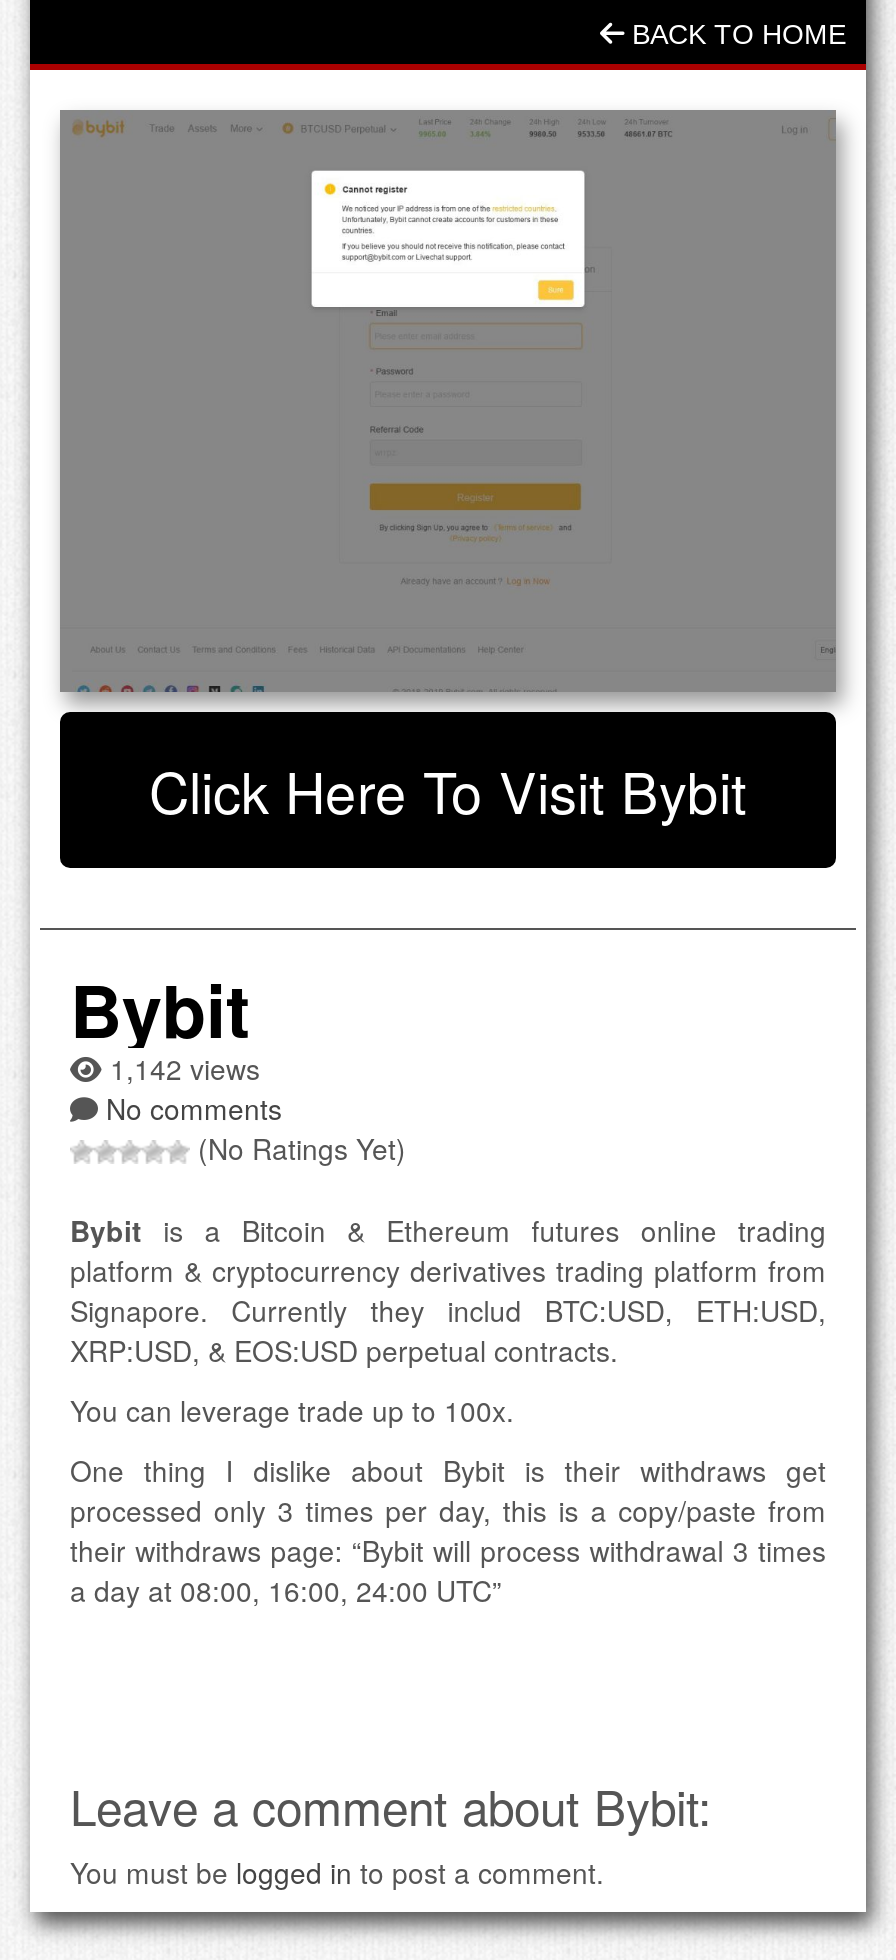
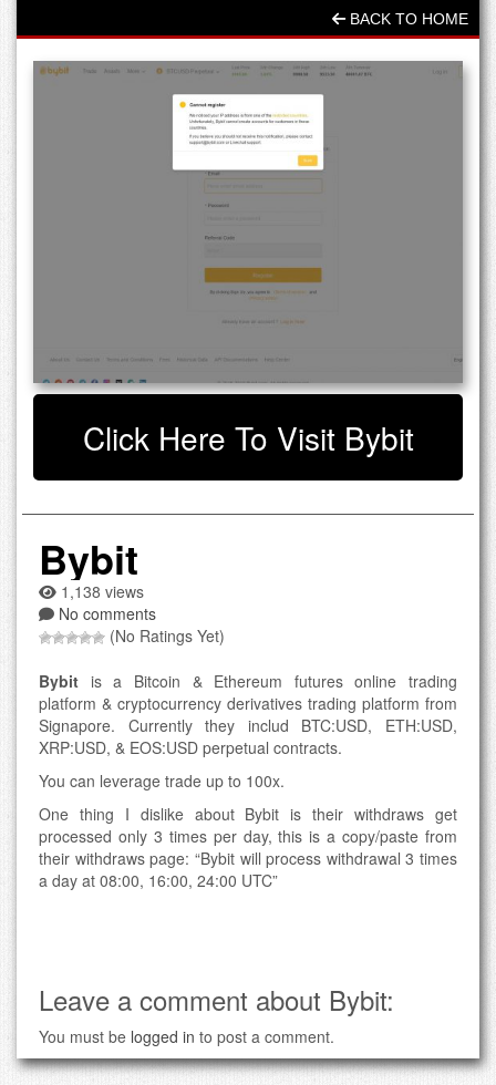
- 1,142 views
+ 1,138 views
